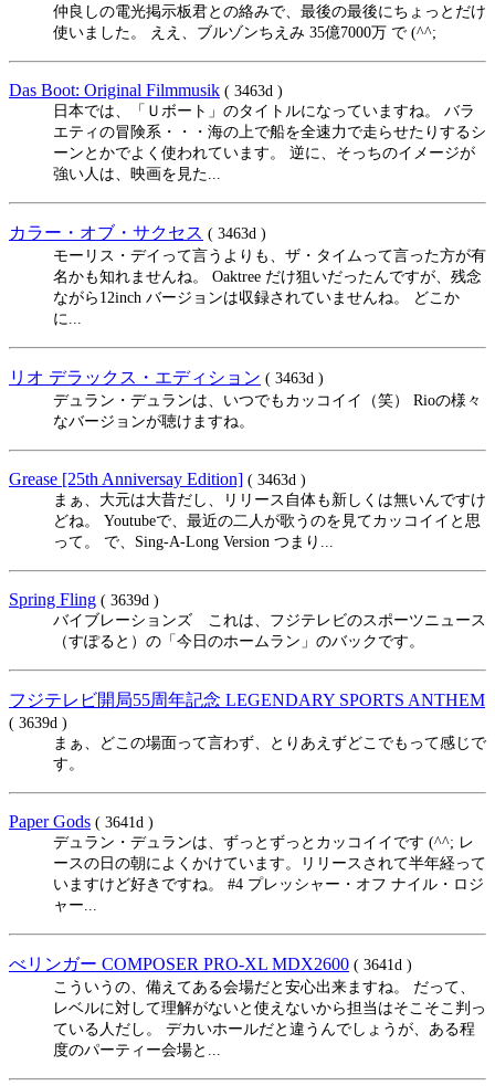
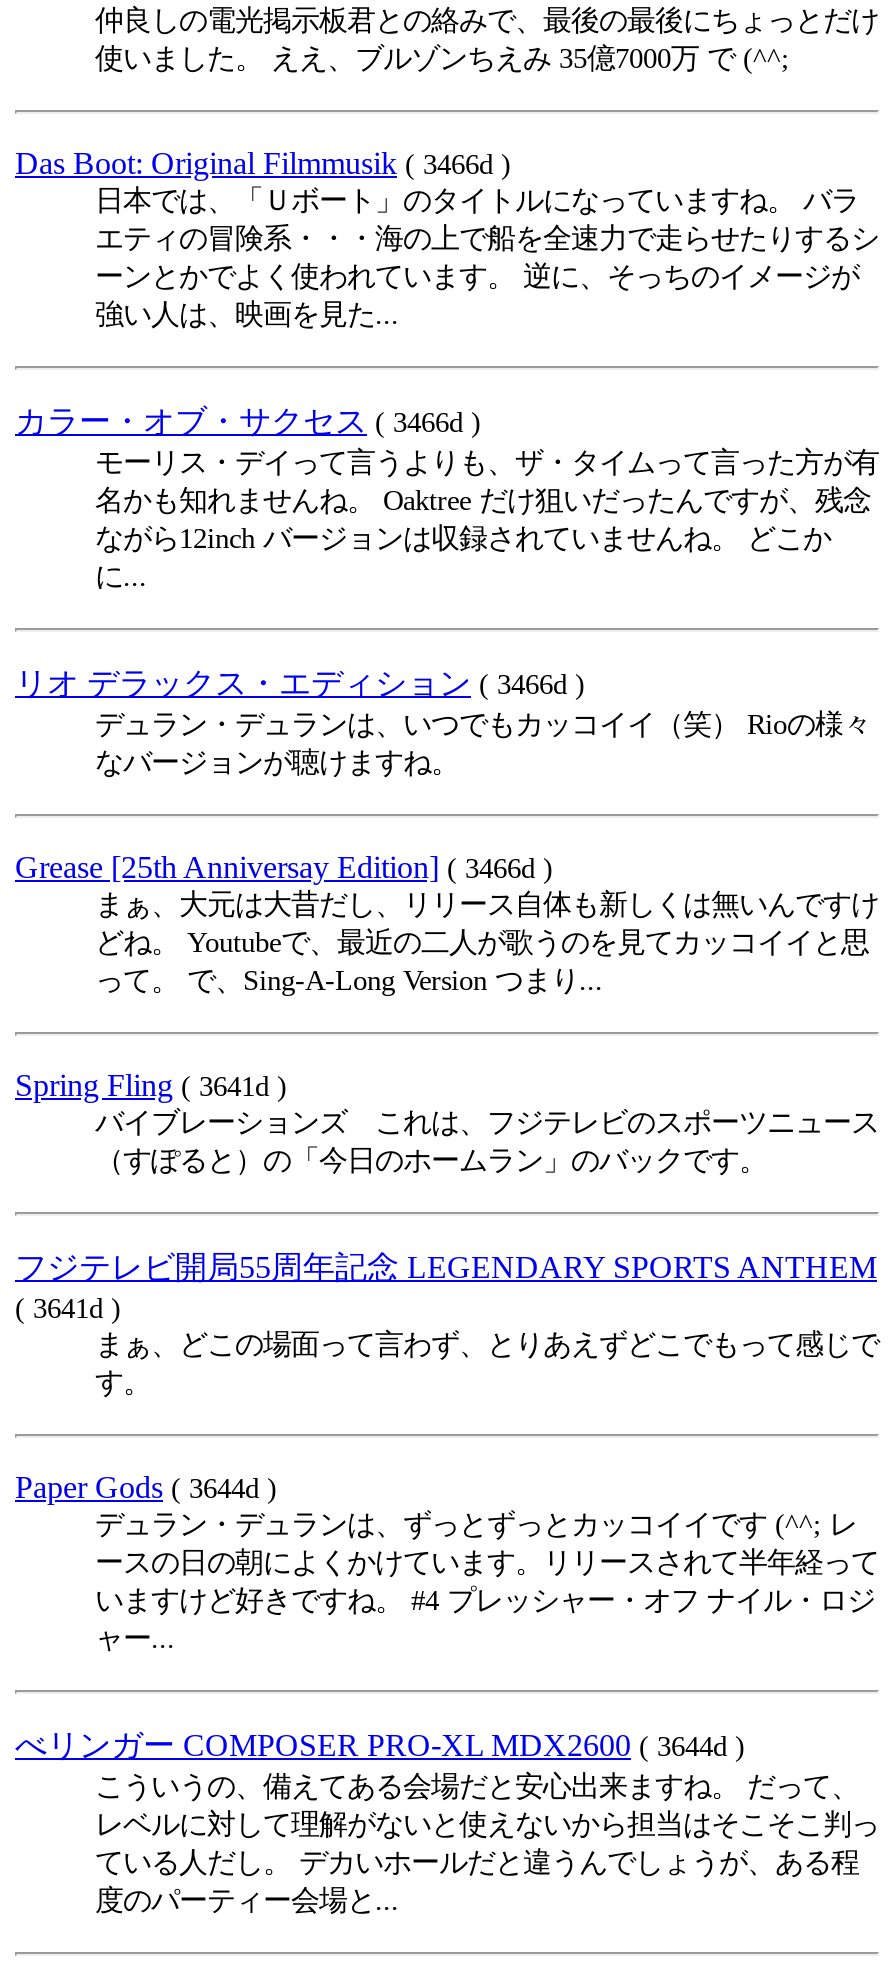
- Das Boot: Original Filmmusik ( 3463d )
+ Das Boot: Original Filmmusik ( 3466d )

- カラー・オブ・サクセス ( 3463d )
+ カラー・オブ・サクセス ( 3466d )

- リオ デラックス・エディション ( 3463d )
+ リオ デラックス・エディション ( 3466d )

- Grease [25th Anniversay Edition] ( 3463d )
+ Grease [25th Anniversay Edition] ( 3466d )

- Spring Fling ( 3639d )
+ Spring Fling ( 3641d )

- ( 3639d )
+ ( 3641d )

- Paper Gods ( 3641d )
+ Paper Gods ( 3644d )

- べリンガー COMPOSER PRO-XL MDX2600 ( 3641d )
+ べリンガー COMPOSER PRO-XL MDX2600 ( 3644d )
